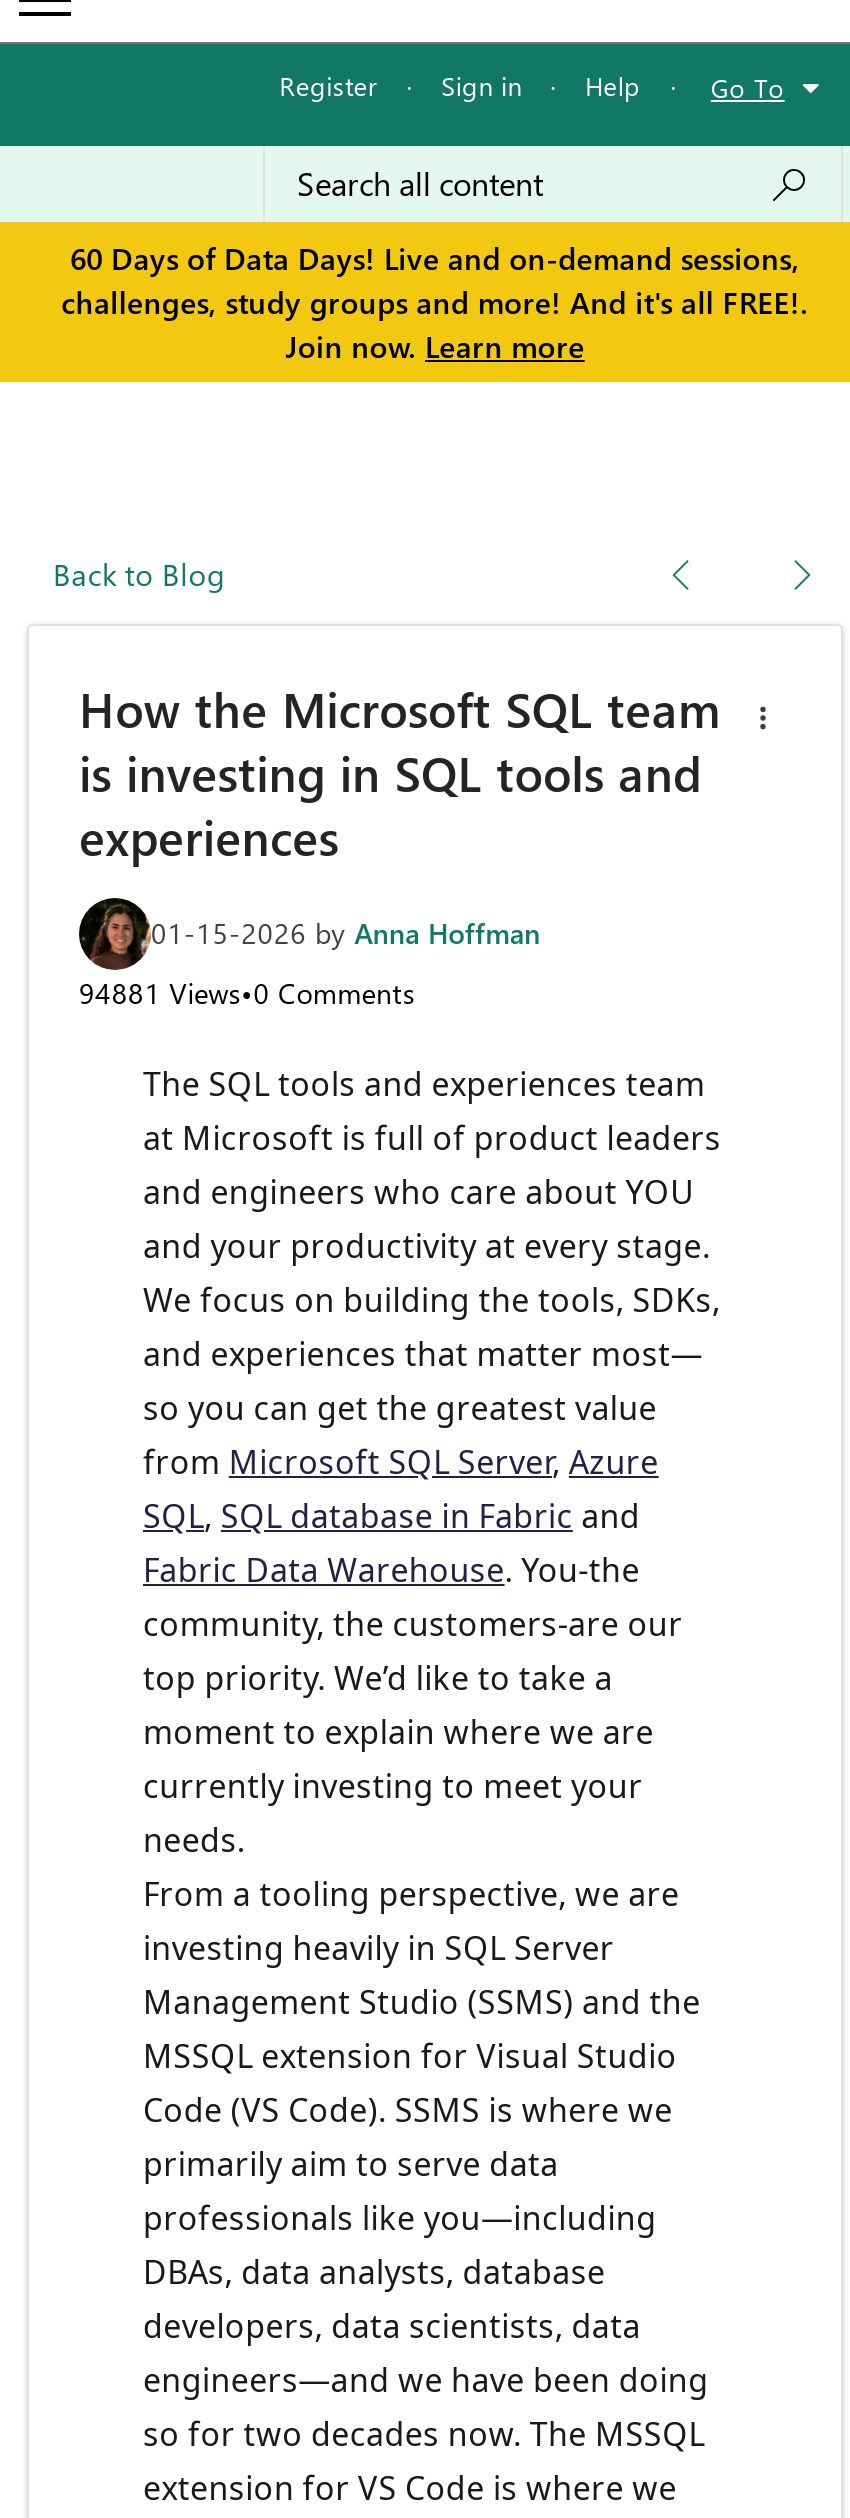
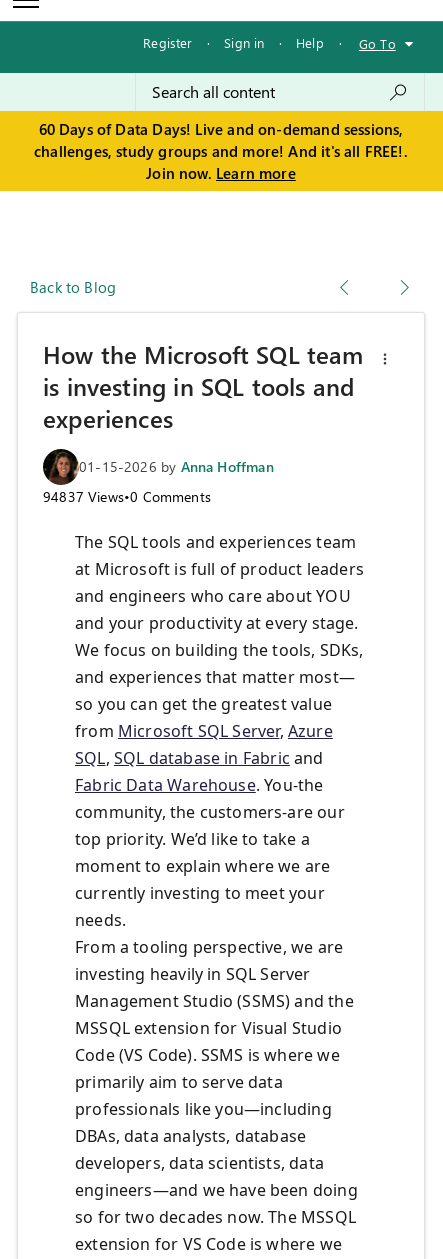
- 94881 Views•0 Comments
+ 94837 Views•0 Comments
